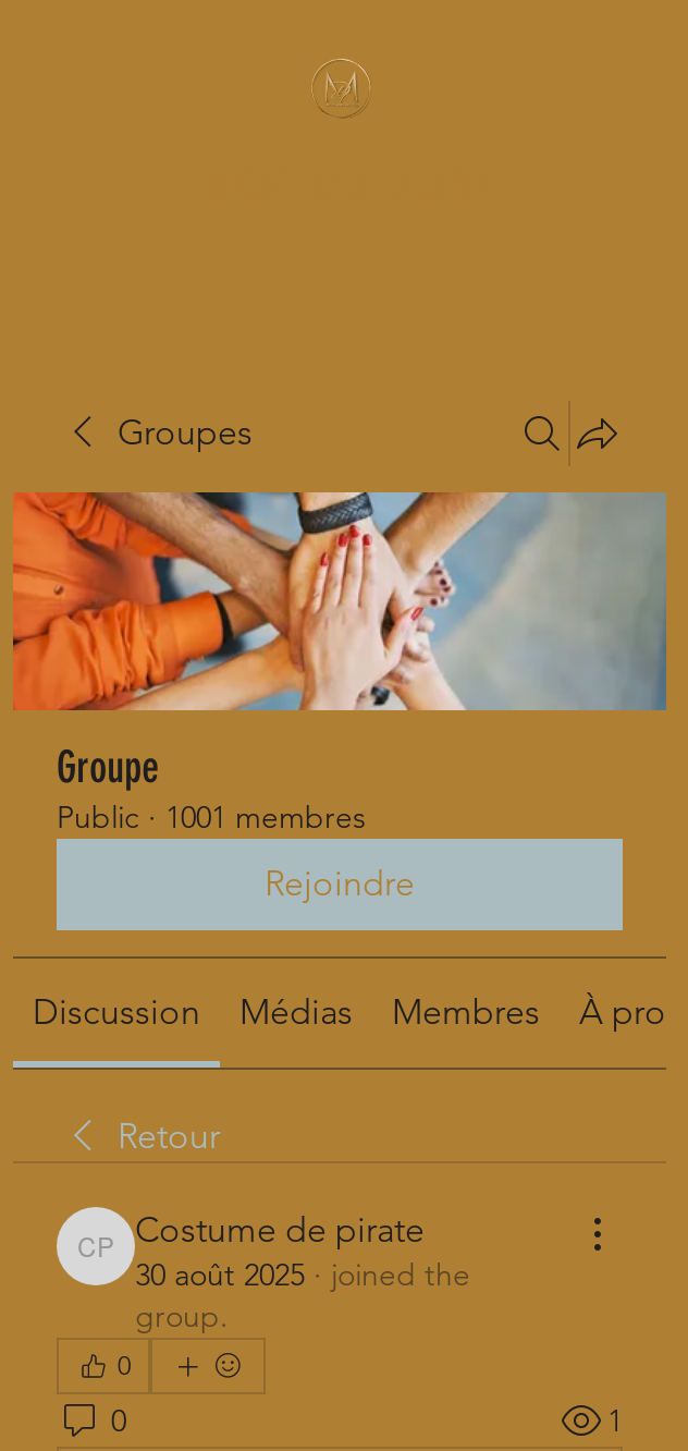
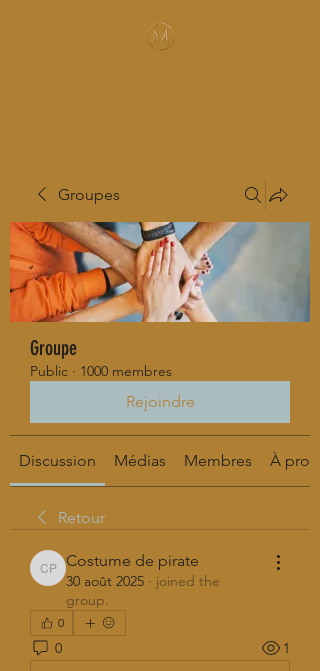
- Public · 1001 membres
+ Public · 1000 membres
